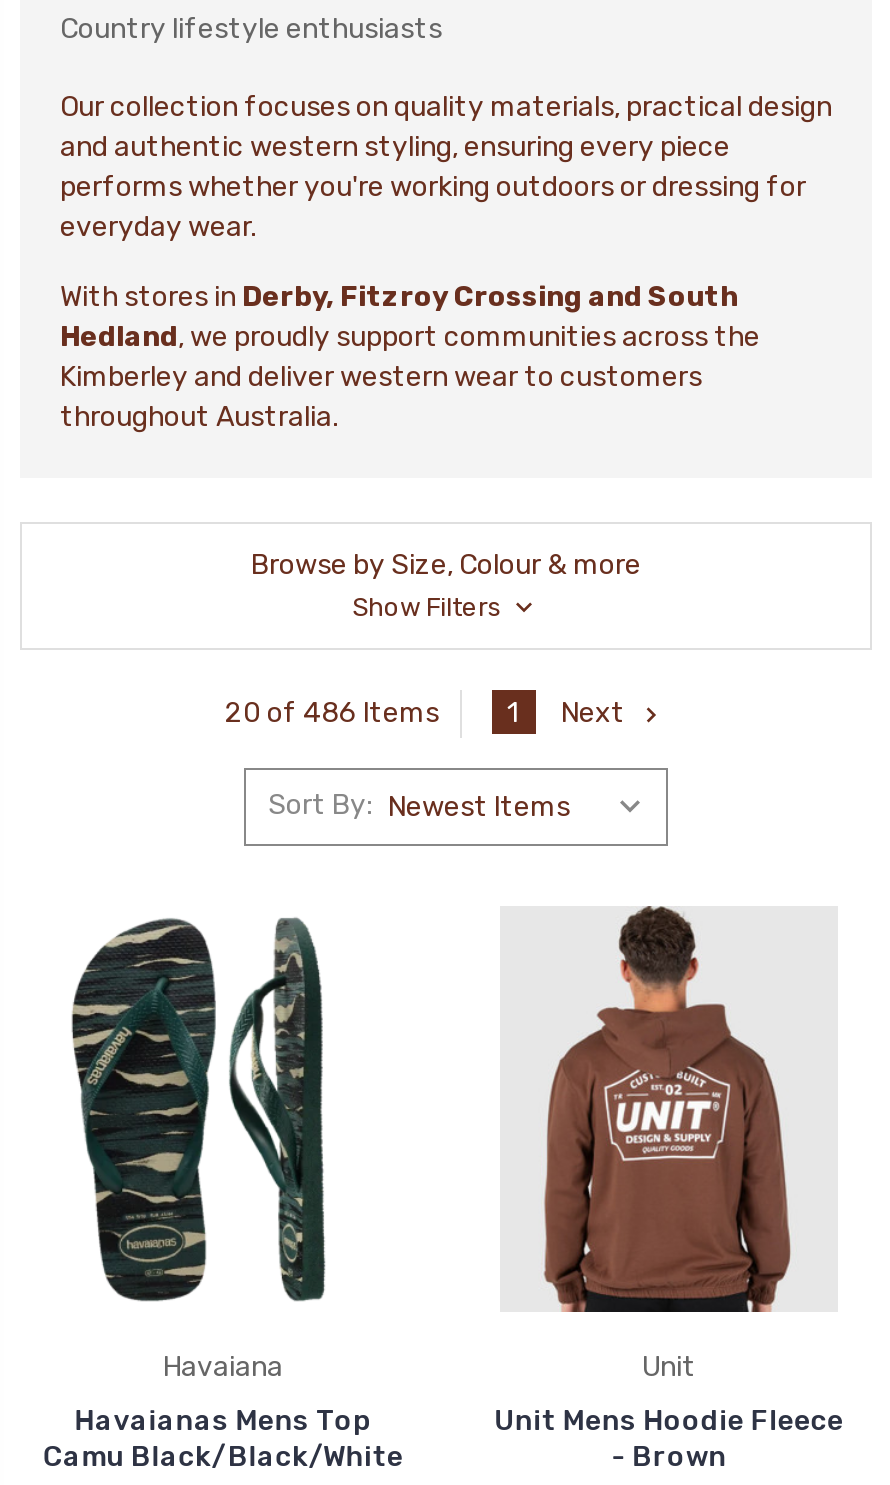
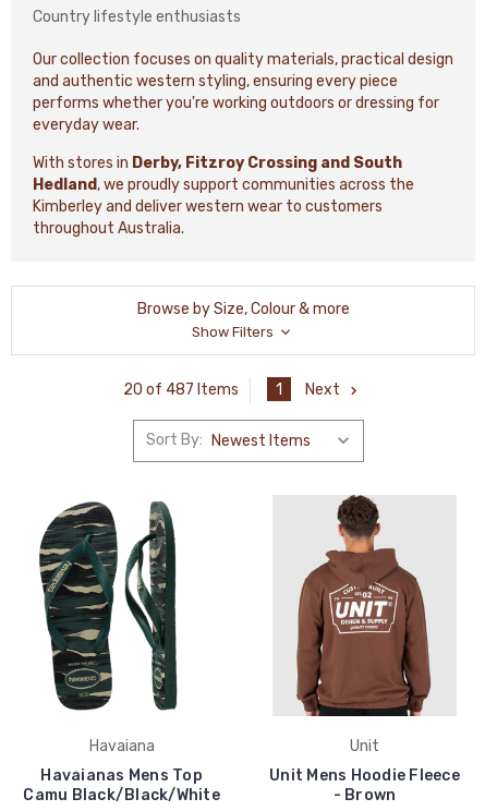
- 20 of 486 Items 1 Next
+ 20 of 487 Items 1 Next
